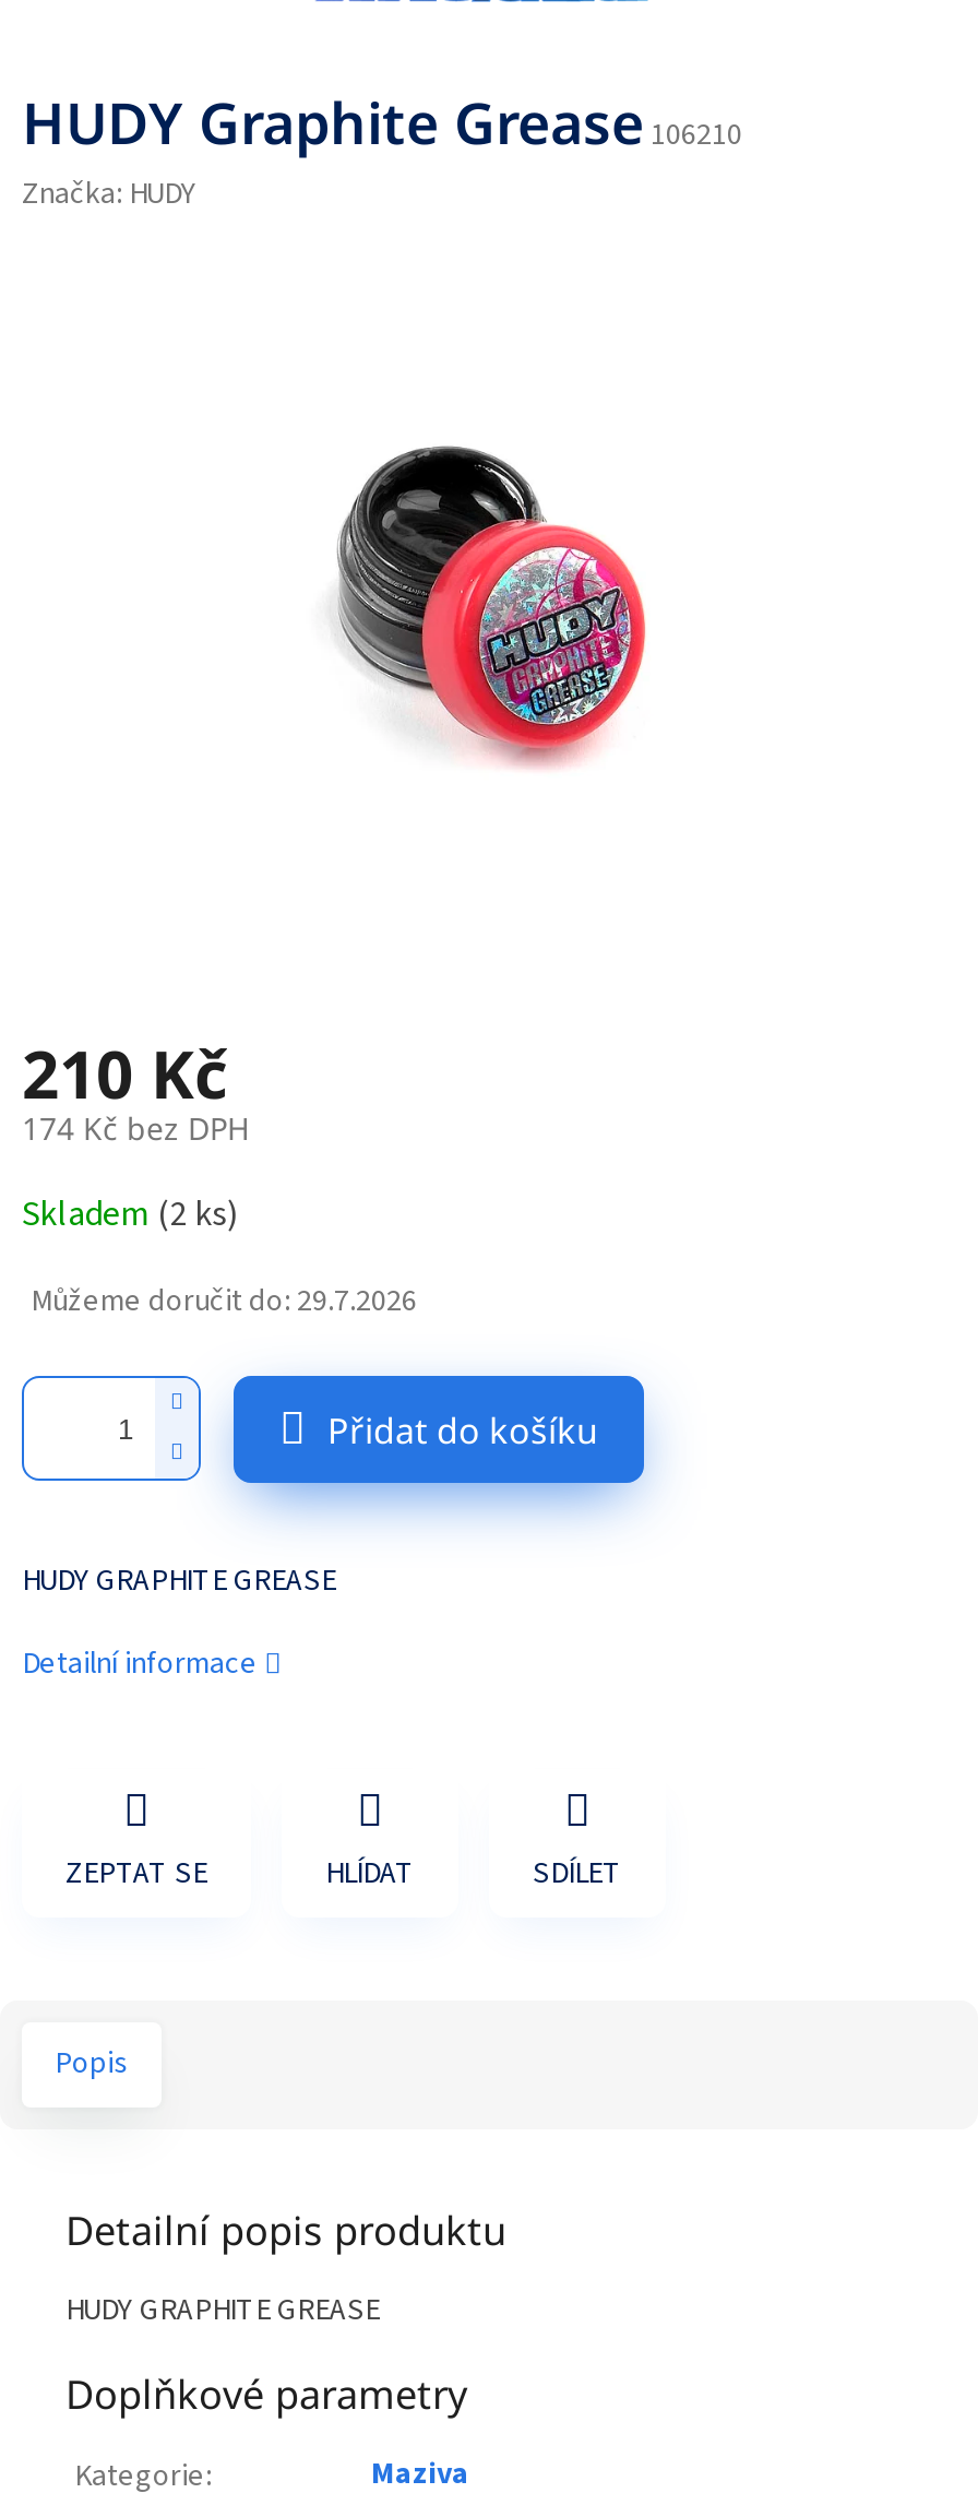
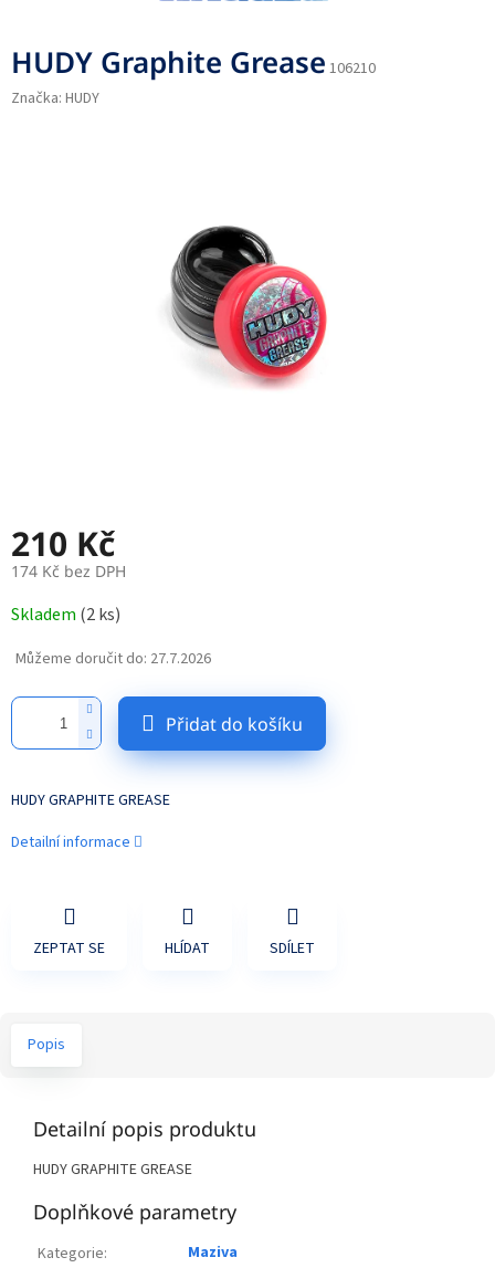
- Můžeme doručit do: 29.7.2026
+ Můžeme doručit do: 27.7.2026
